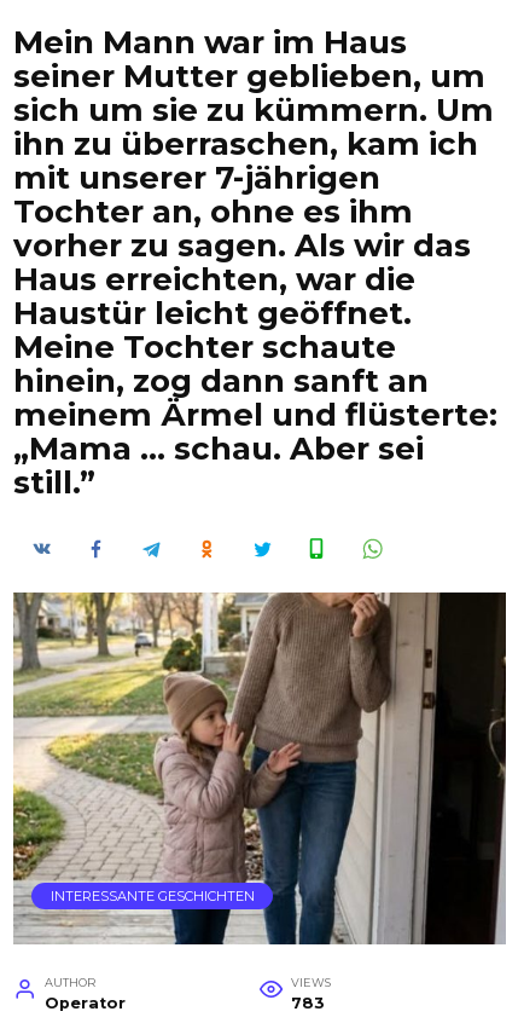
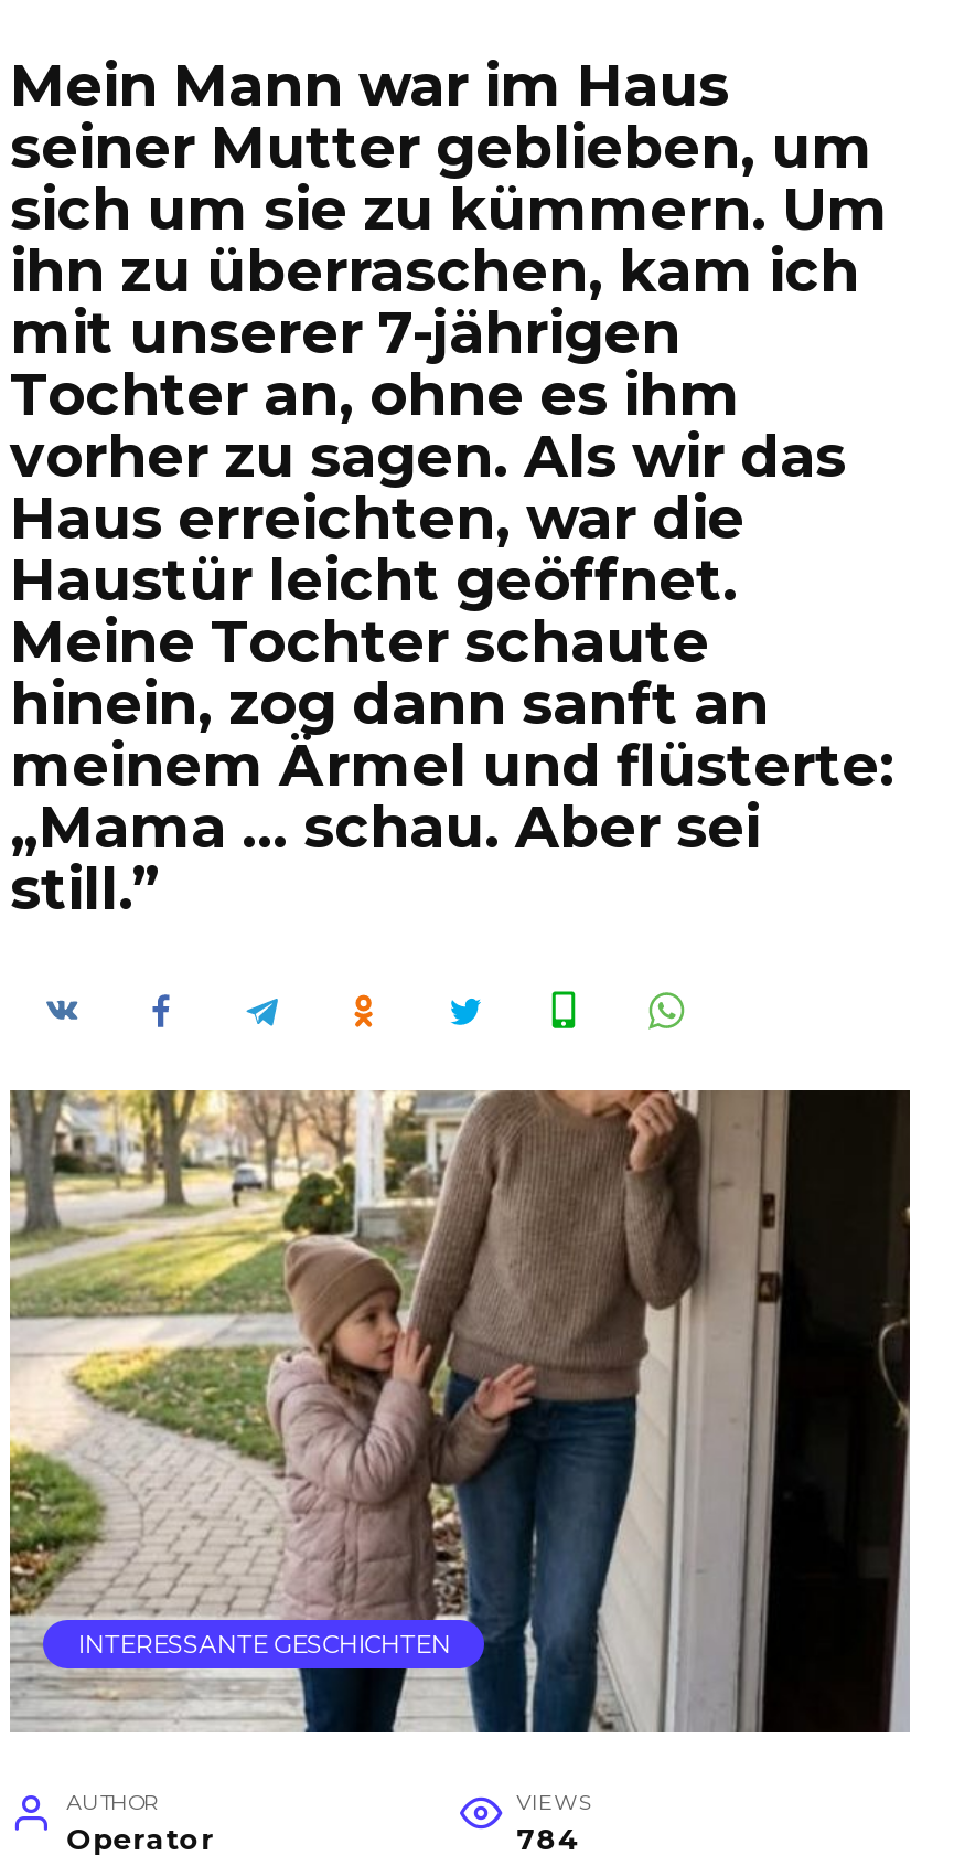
- 783
+ 784
